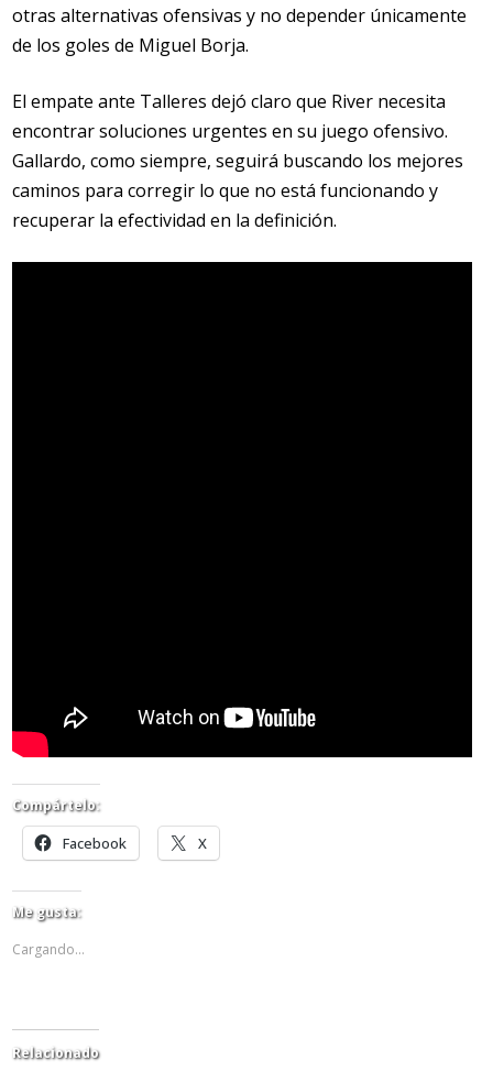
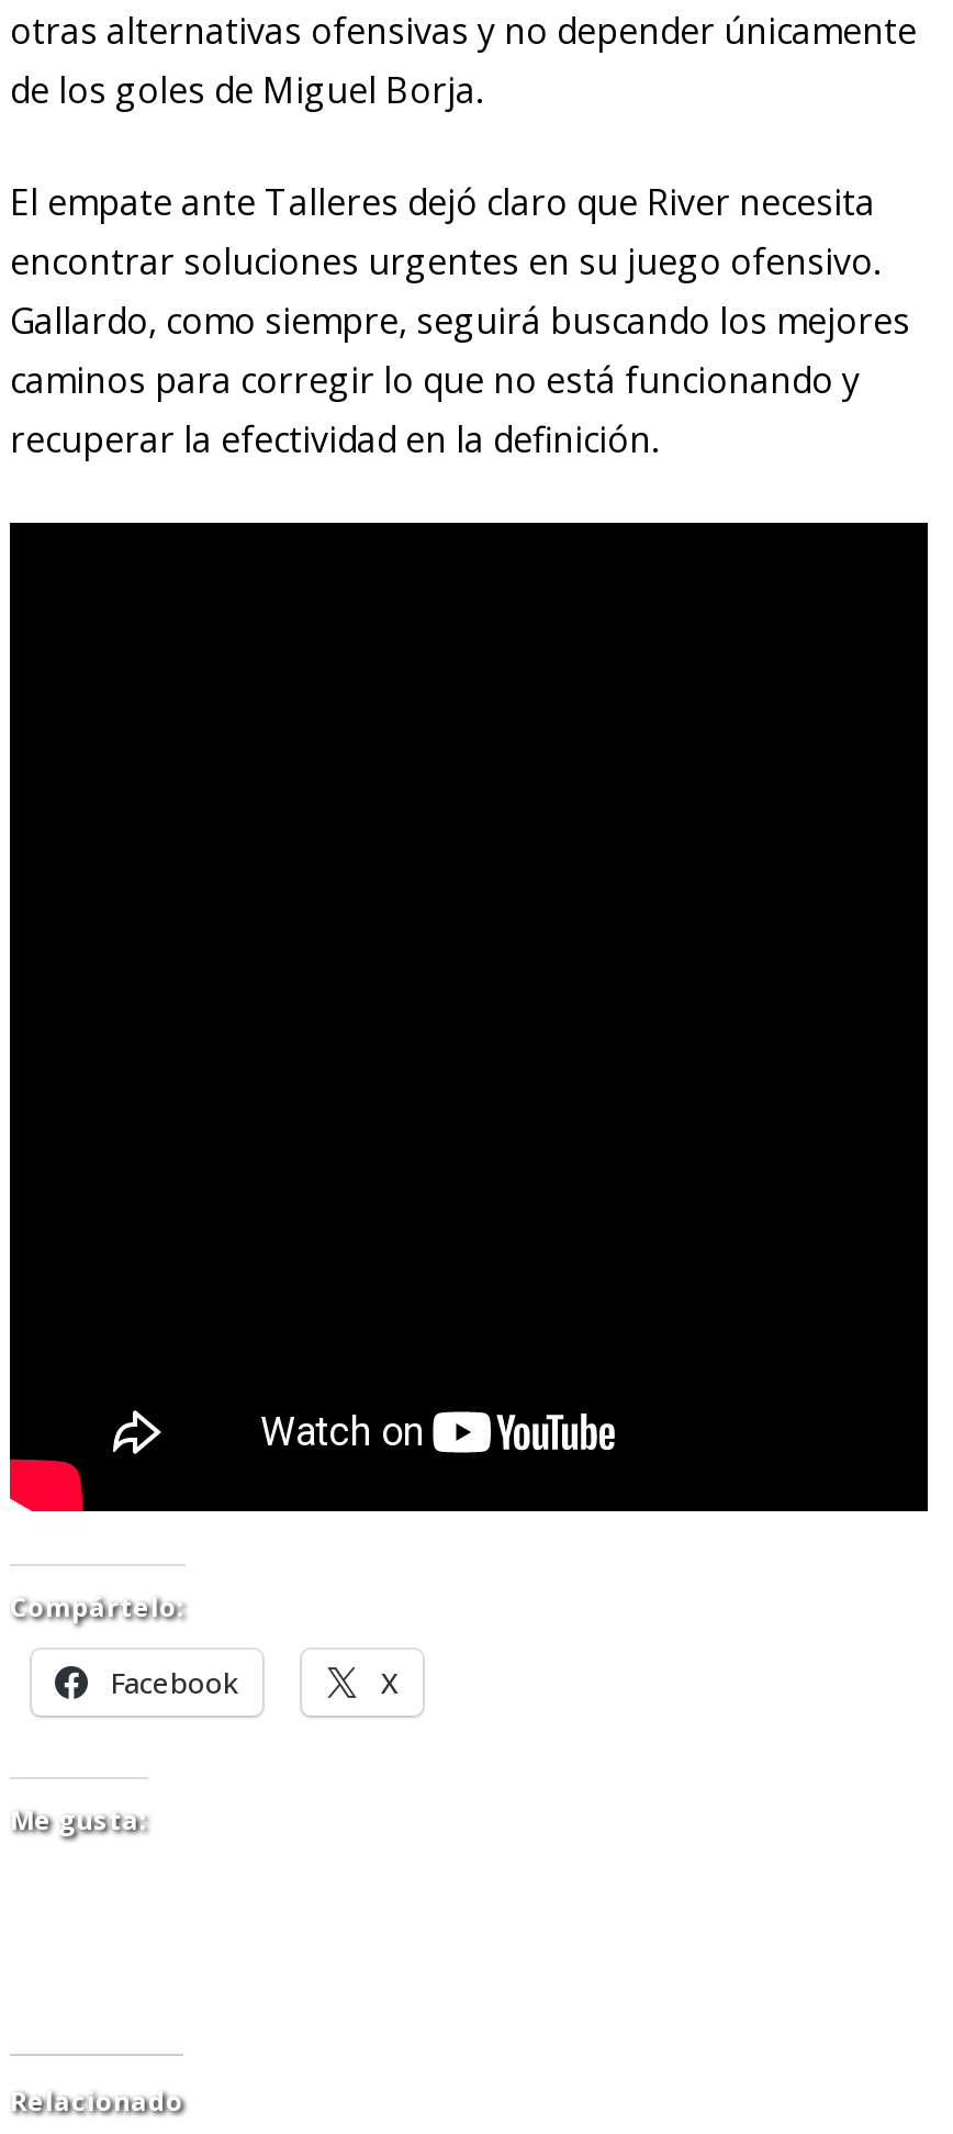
- Cargando...
